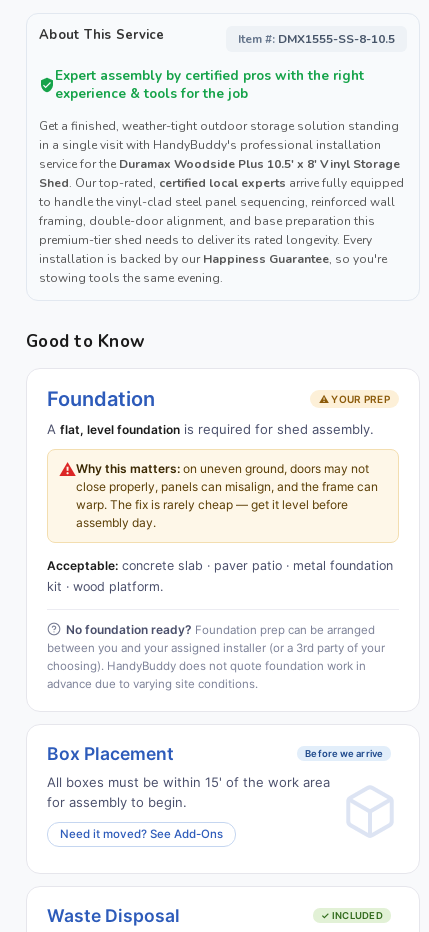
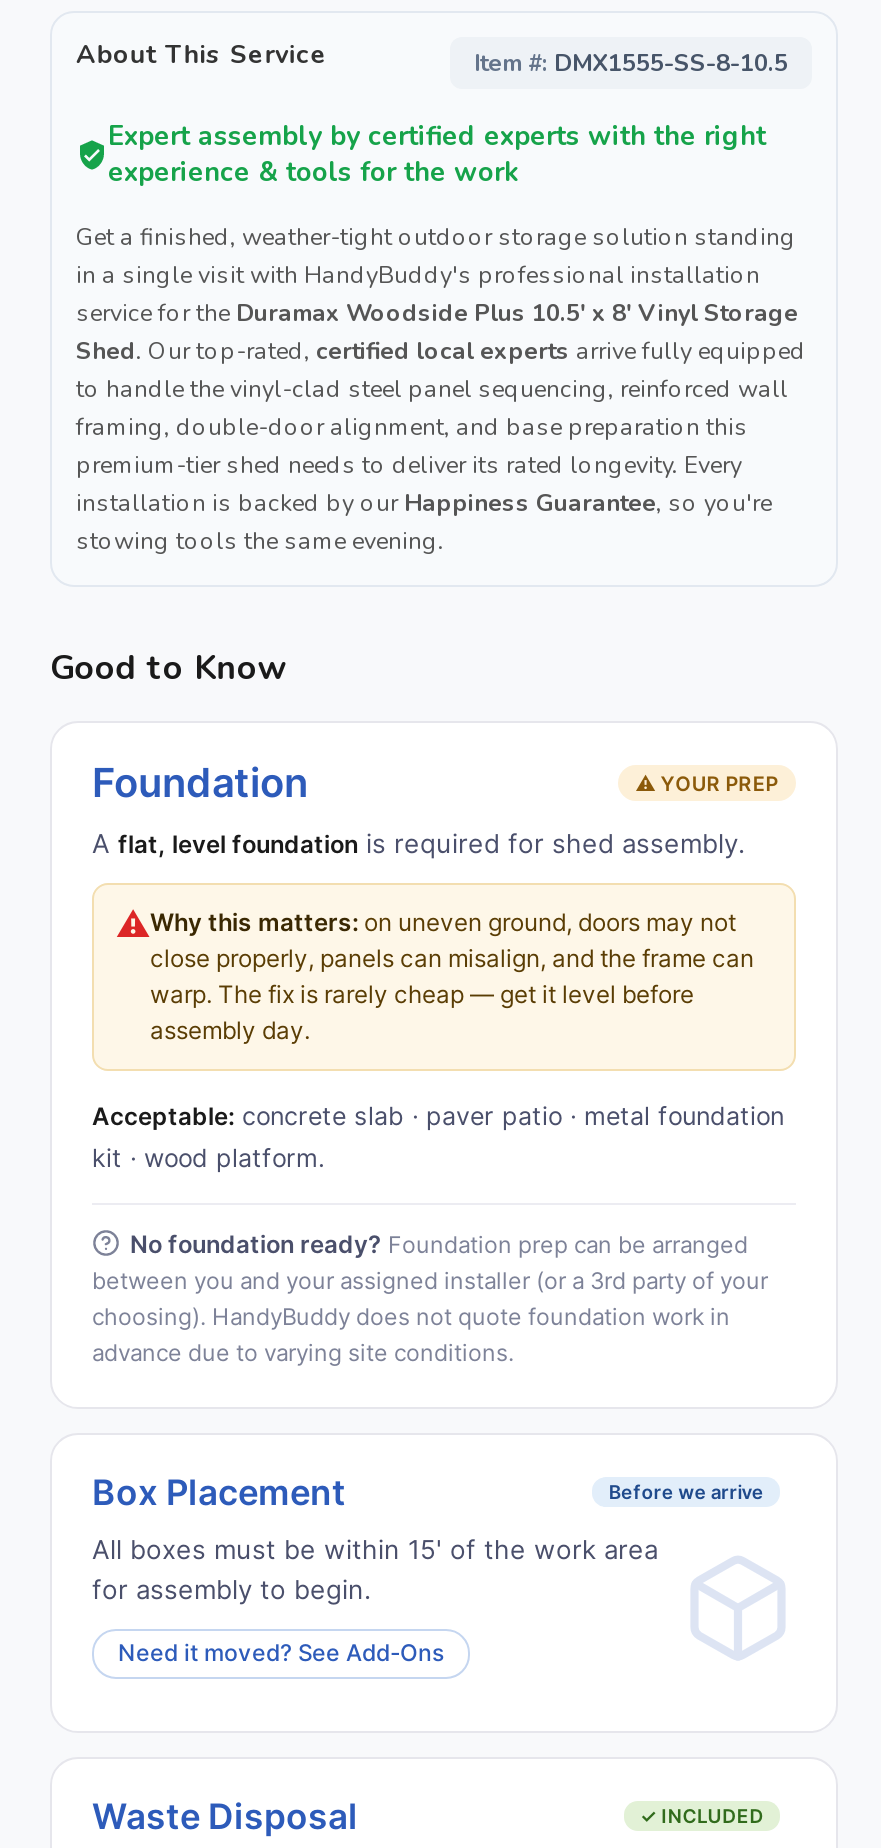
- Expert assembly by certified pros with the right
+ Expert assembly by certified experts with the right

- experience & tools for the job
+ experience & tools for the work
